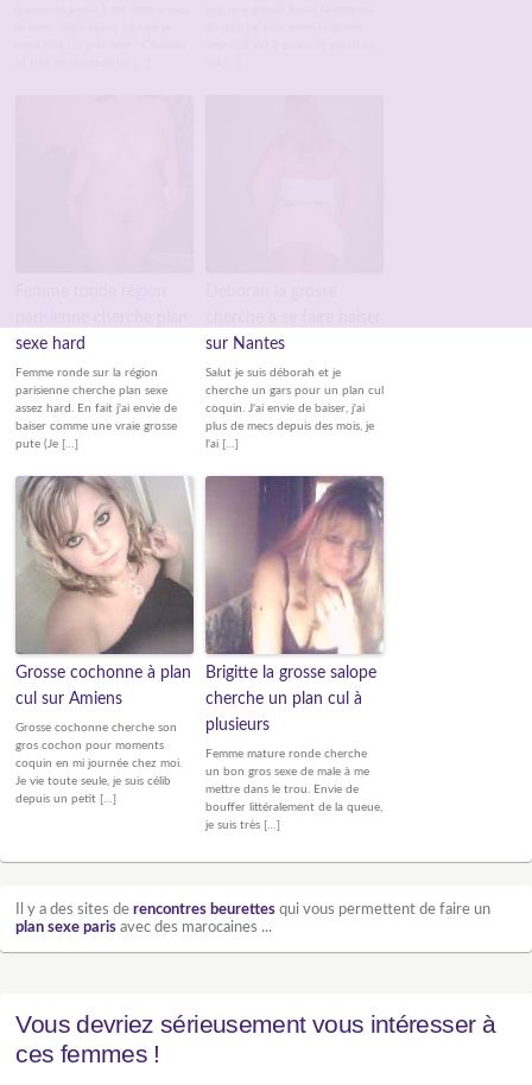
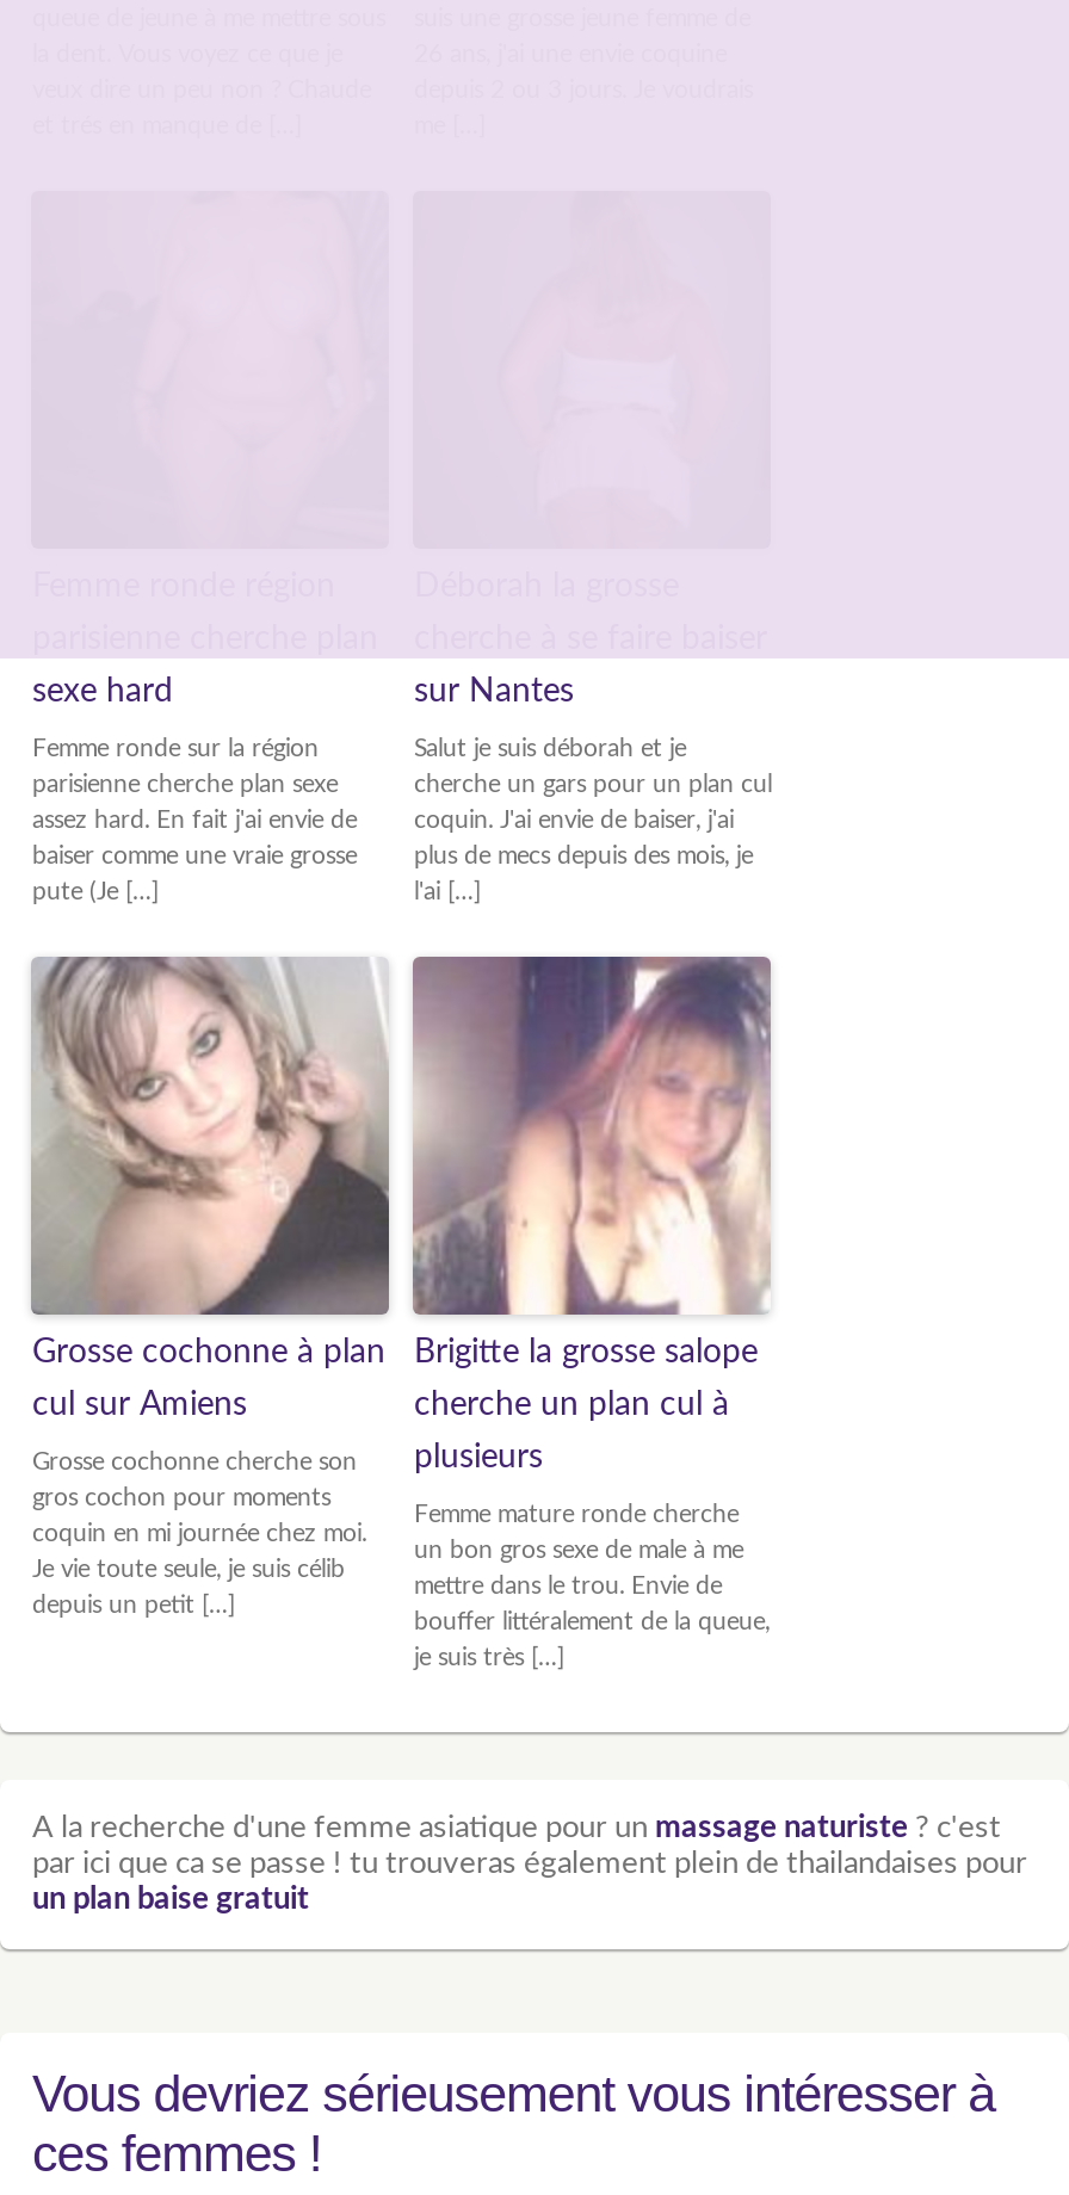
- Il y a des sites de rencontres beurettes qui vous permettent de faire un
- plan sexe paris avec des marocaines ...
+ A la recherche d'une femme asiatique pour un massage naturiste? c'est
+ par ici que ca se passe ! tu trouveras également plein de thailandaises pour
+ un plan baise gratuit
